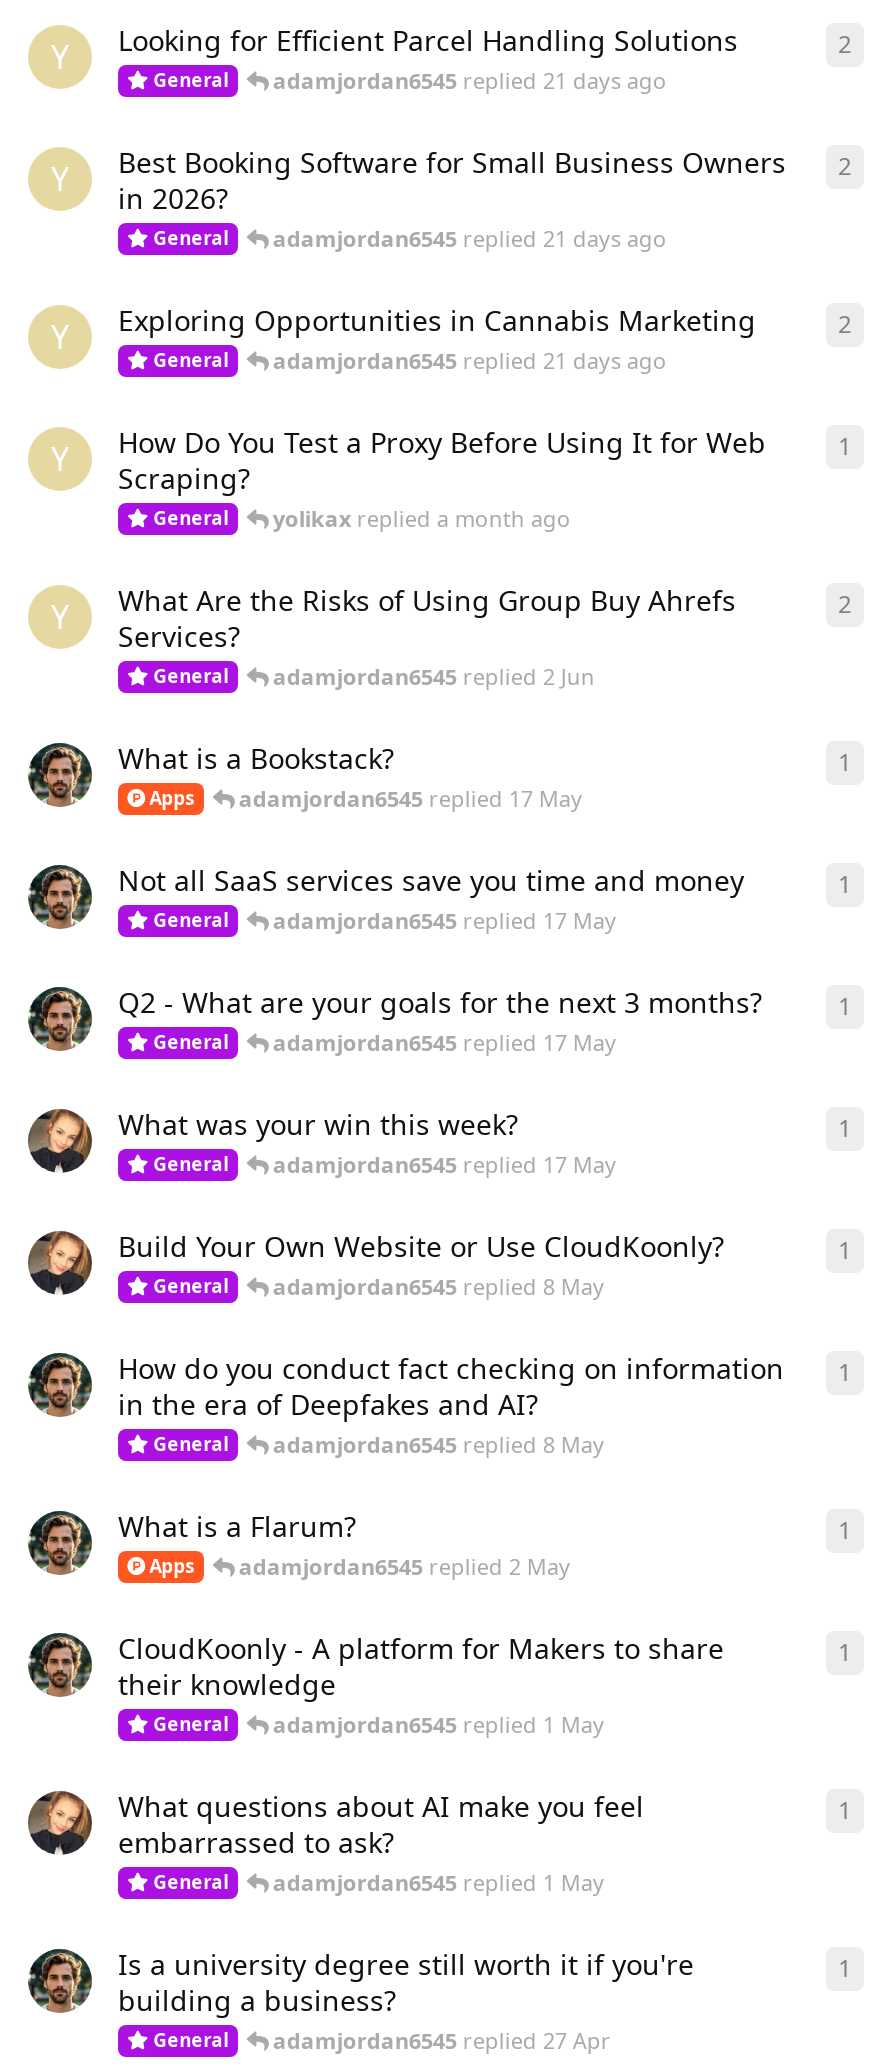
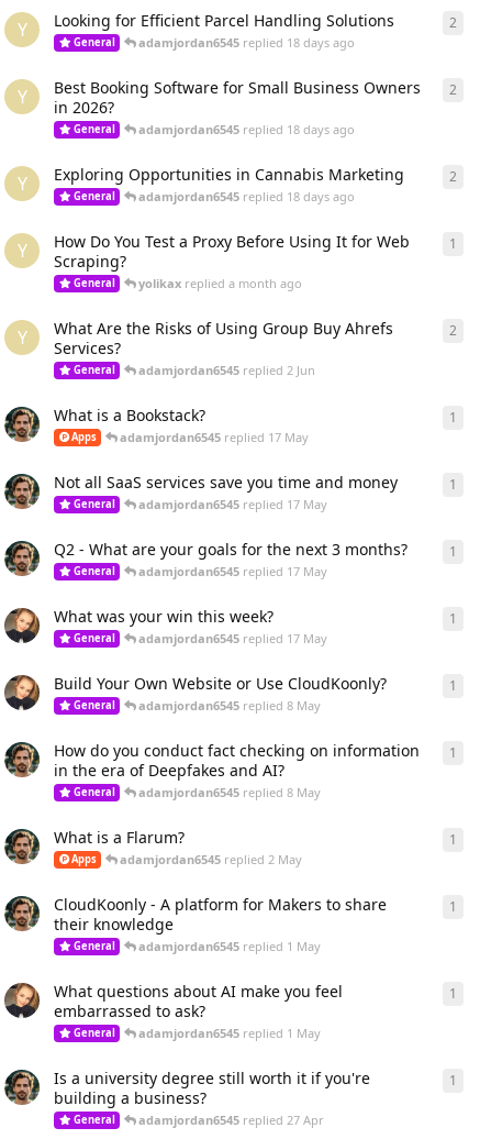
- adamjordan6545 replied 21 days ago
+ adamjordan6545 replied 18 days ago

- adamjordan6545 replied 21 days ago
+ adamjordan6545 replied 18 days ago

- adamjordan6545 replied 21 days ago
+ adamjordan6545 replied 18 days ago
